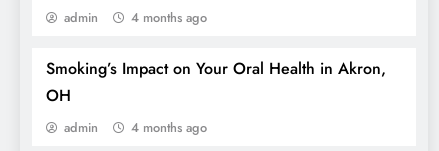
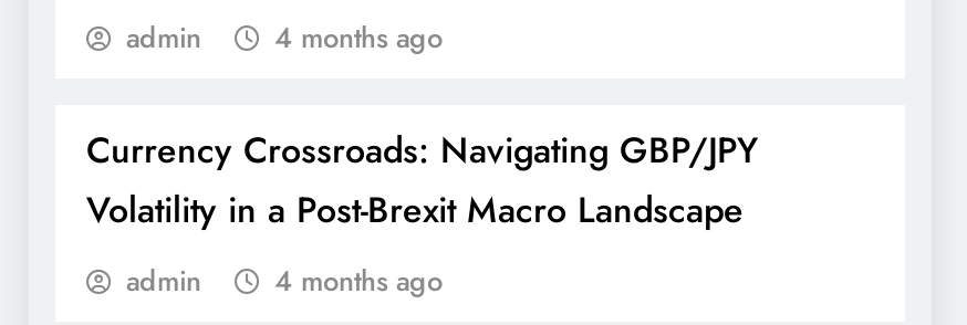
- Smoking’s Impact on Your Oral Health in Akron,
- OH
+ Currency Crossroads: Navigating GBP/JPY
+ Volatility in a Post-Brexit Macro Landscape
